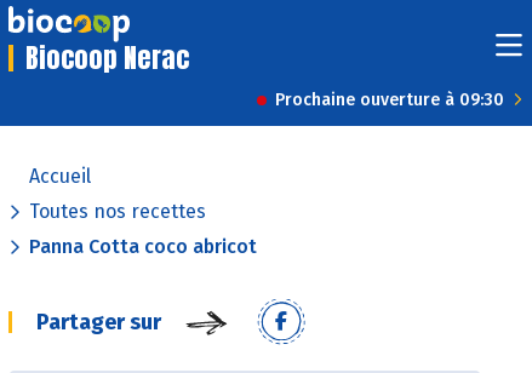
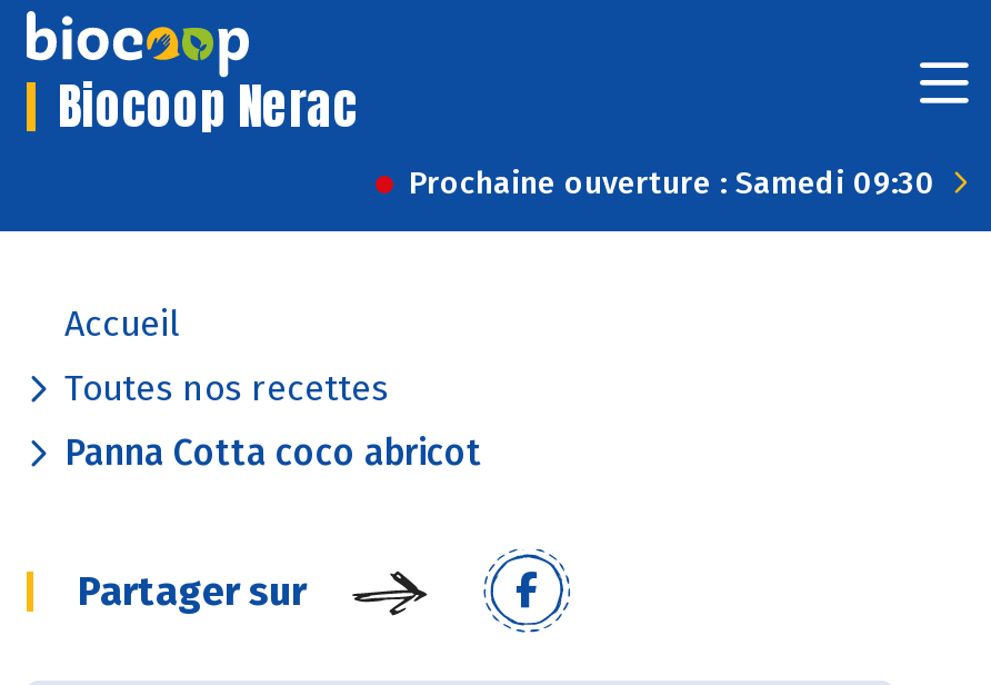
- Prochaine ouverture à 09:30
+ Prochaine ouverture : Samedi 09:30
